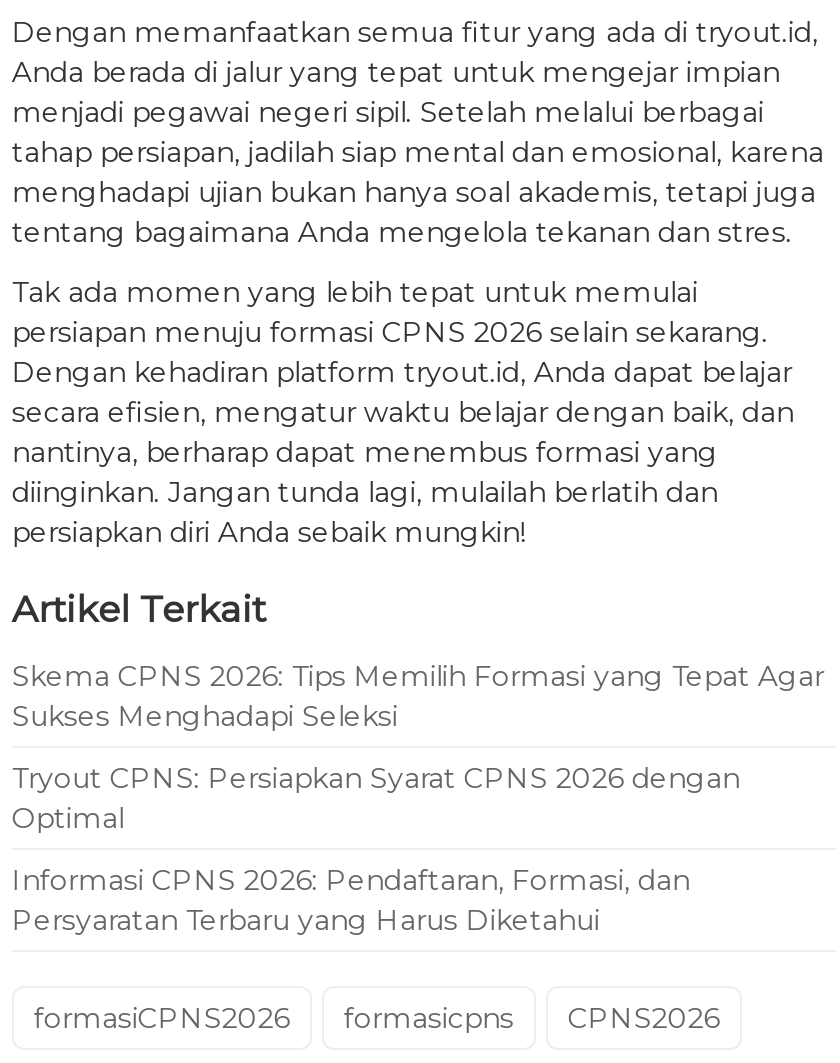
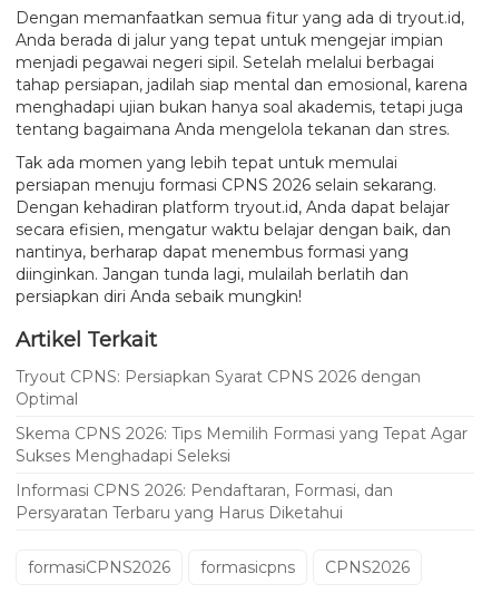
moved down: Skema CPNS 2026: Tips Memilih Formasi yang Tepat Agar | Sukses Menghadapi Seleksi

moved up: Tryout CPNS: Persiapkan Syarat CPNS 2026 dengan | Optimal
